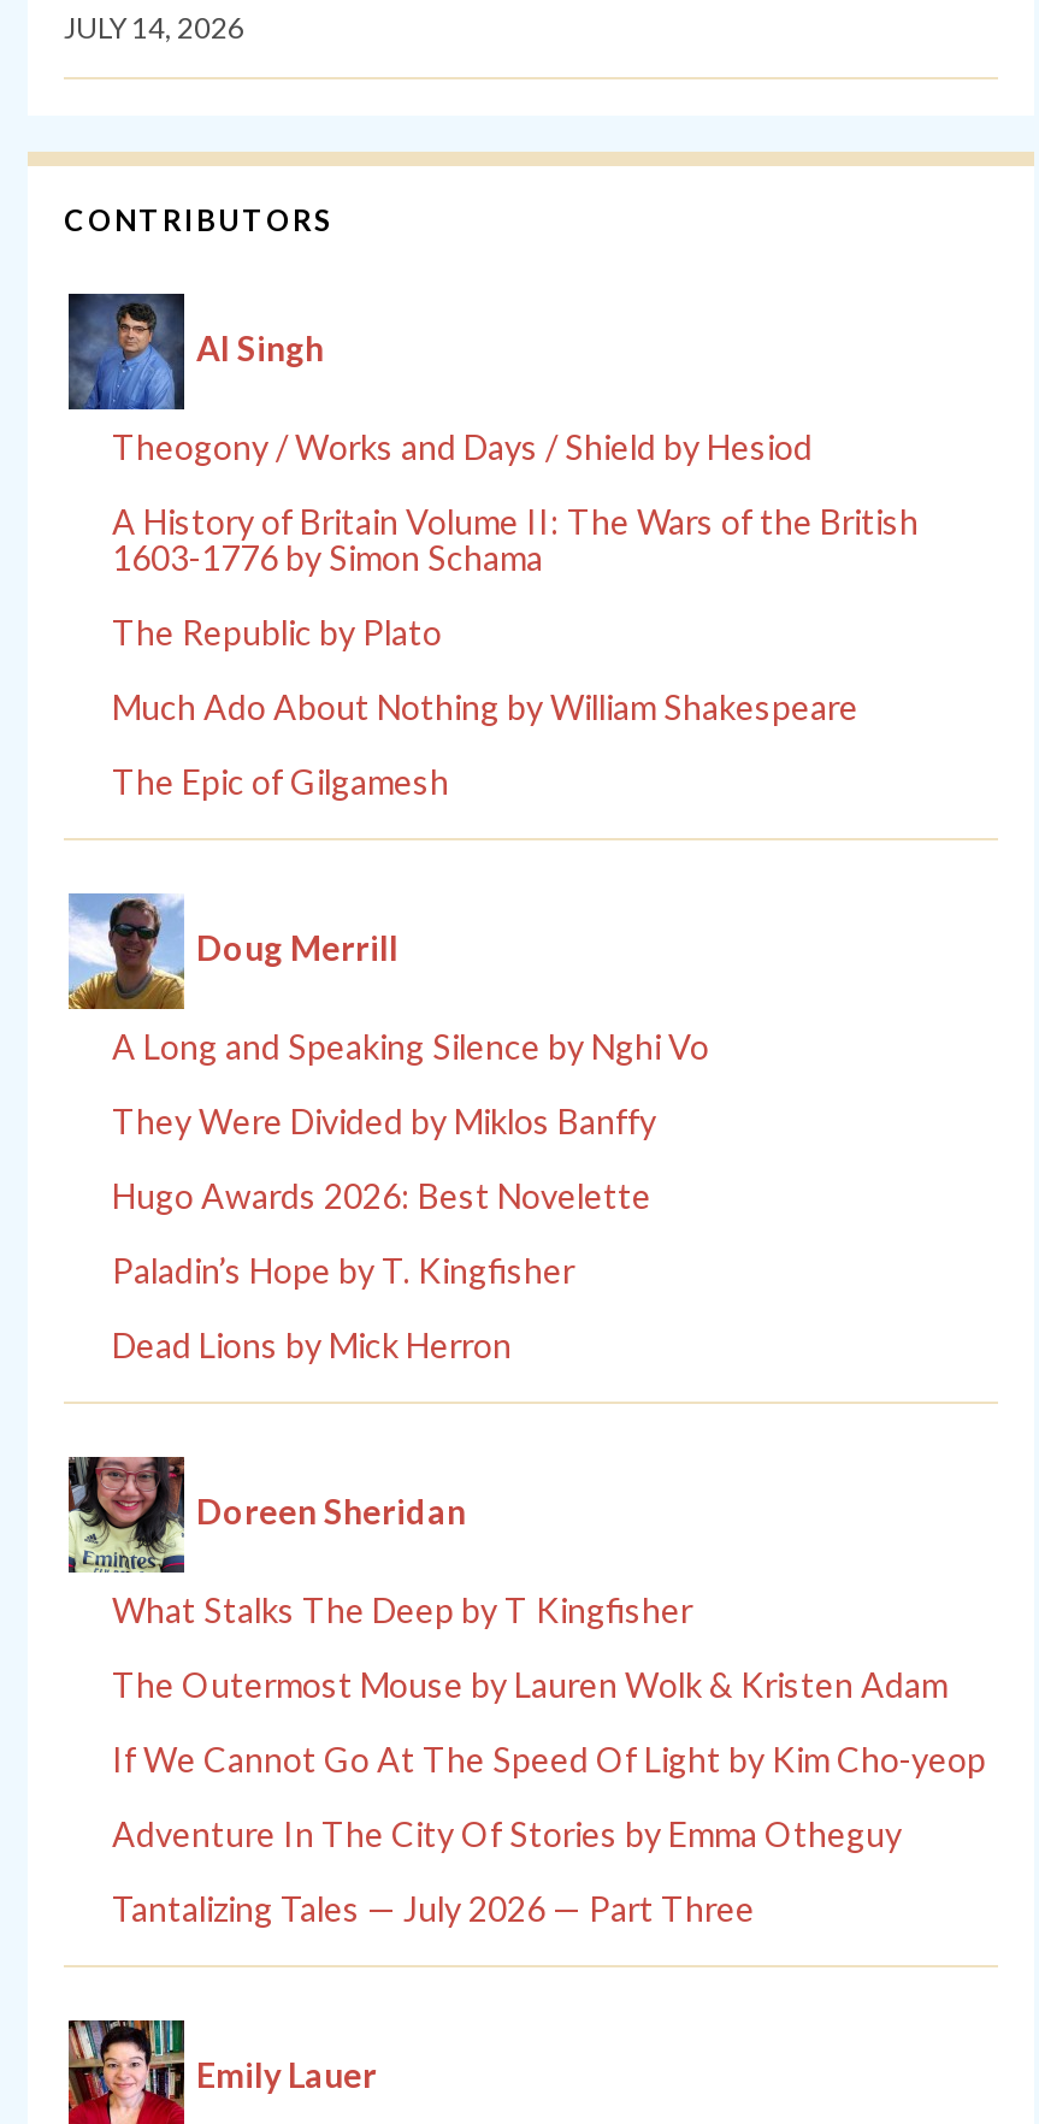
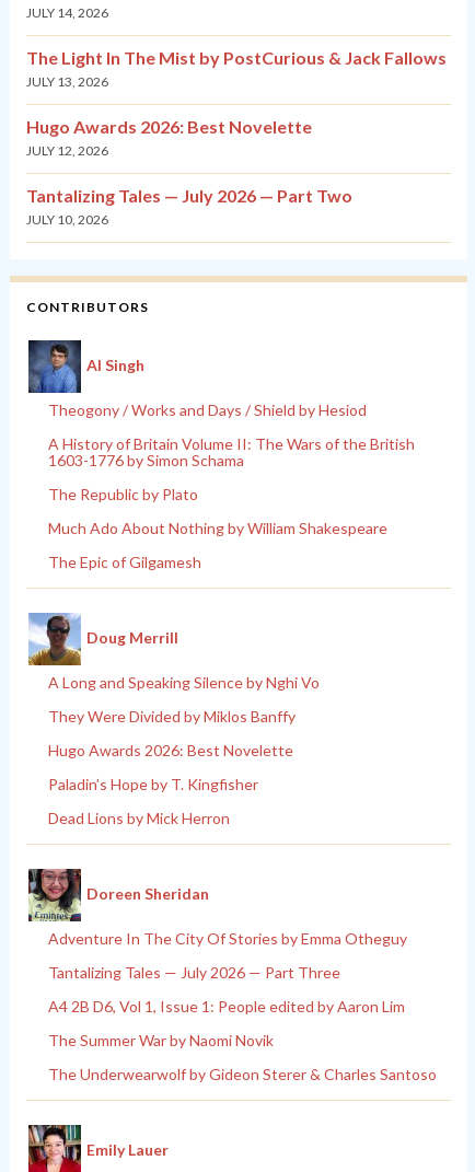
+ The Light In The Mist by PostCurious & Jack Fallows
+ JULY 13, 2026
+ Hugo Awards 2026: Best Novelette
+ JULY 12, 2026
+ Tantalizing Tales — July 2026 — Part Two
+ JULY 10, 2026

- What Stalks The Deep by T Kingfisher
- The Outermost Mouse by Lauren Wolk & Kristen Adam
- If We Cannot Go At The Speed Of Light by Kim Cho-yeop

+ A4 2B D6, Vol 1, Issue 1: People edited by Aaron Lim
+ The Summer War by Naomi Novik
+ The Underwearwolf by Gideon Sterer & Charles Santoso
